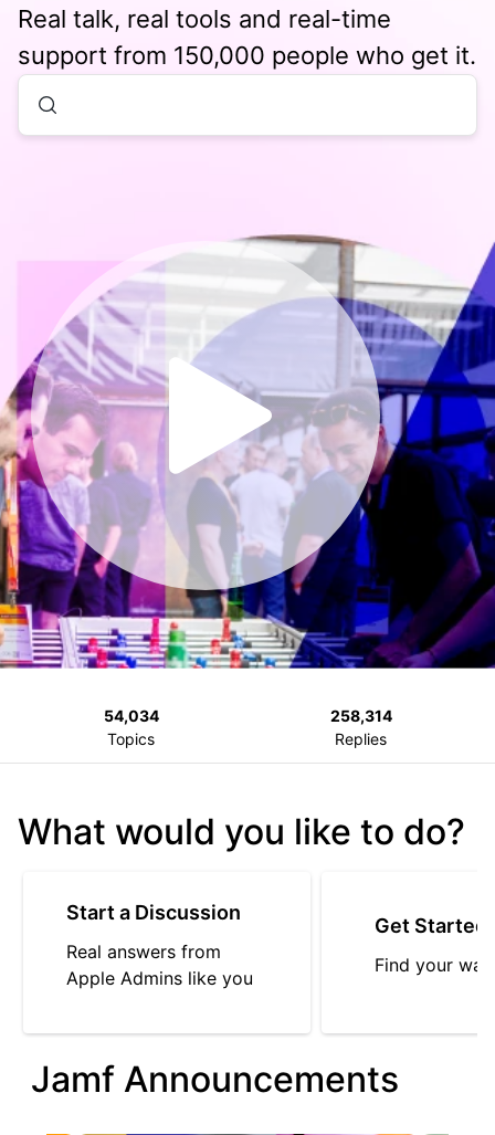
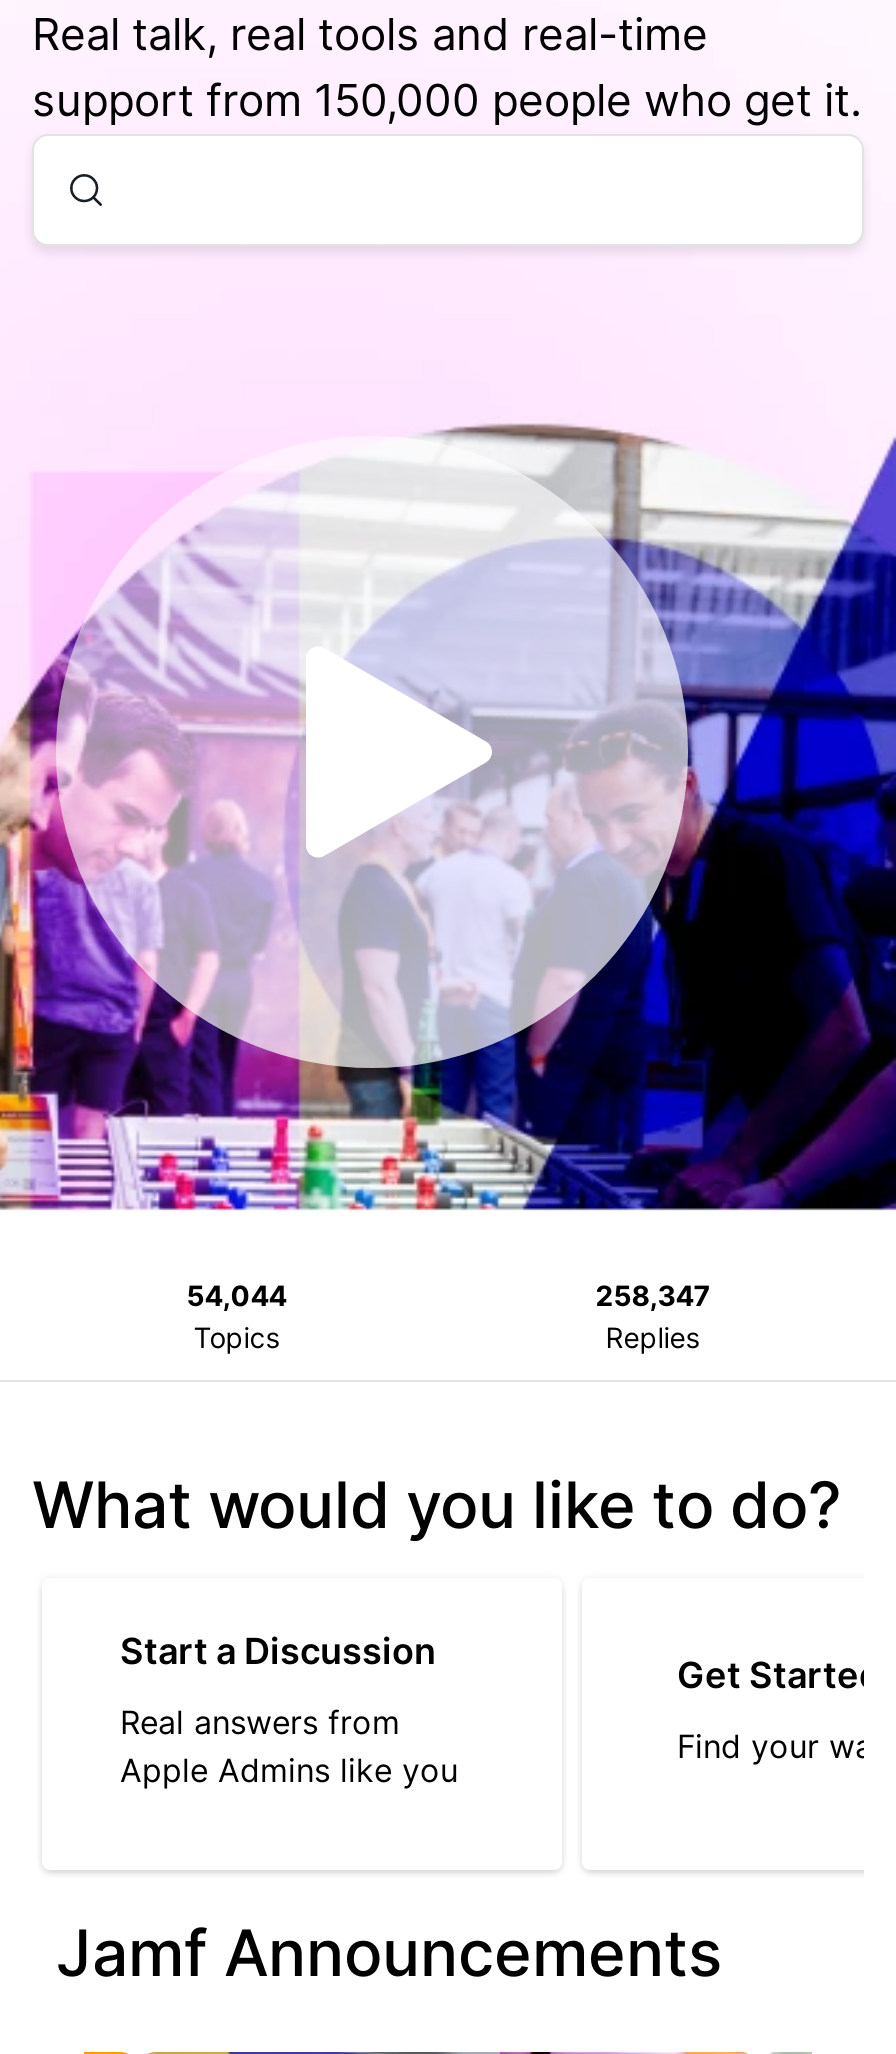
- 54,034
+ 54,044

- 258,314
+ 258,347
